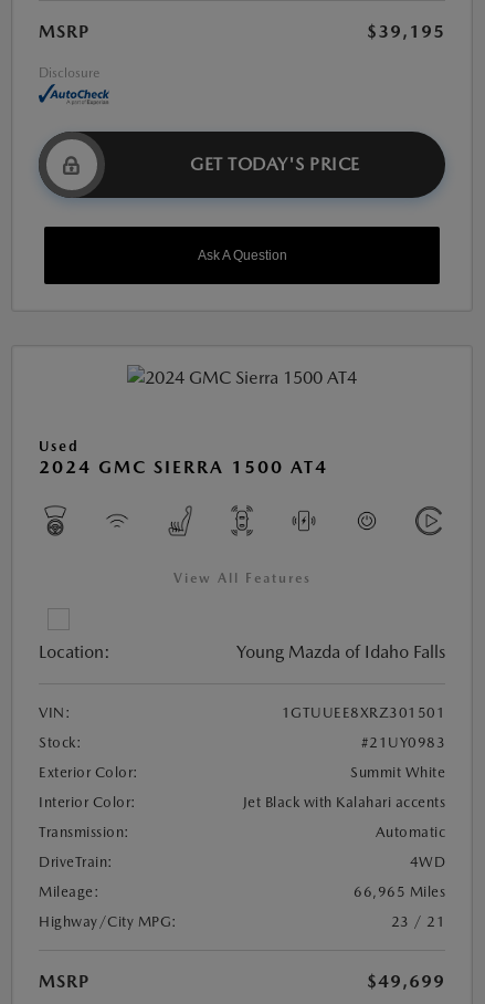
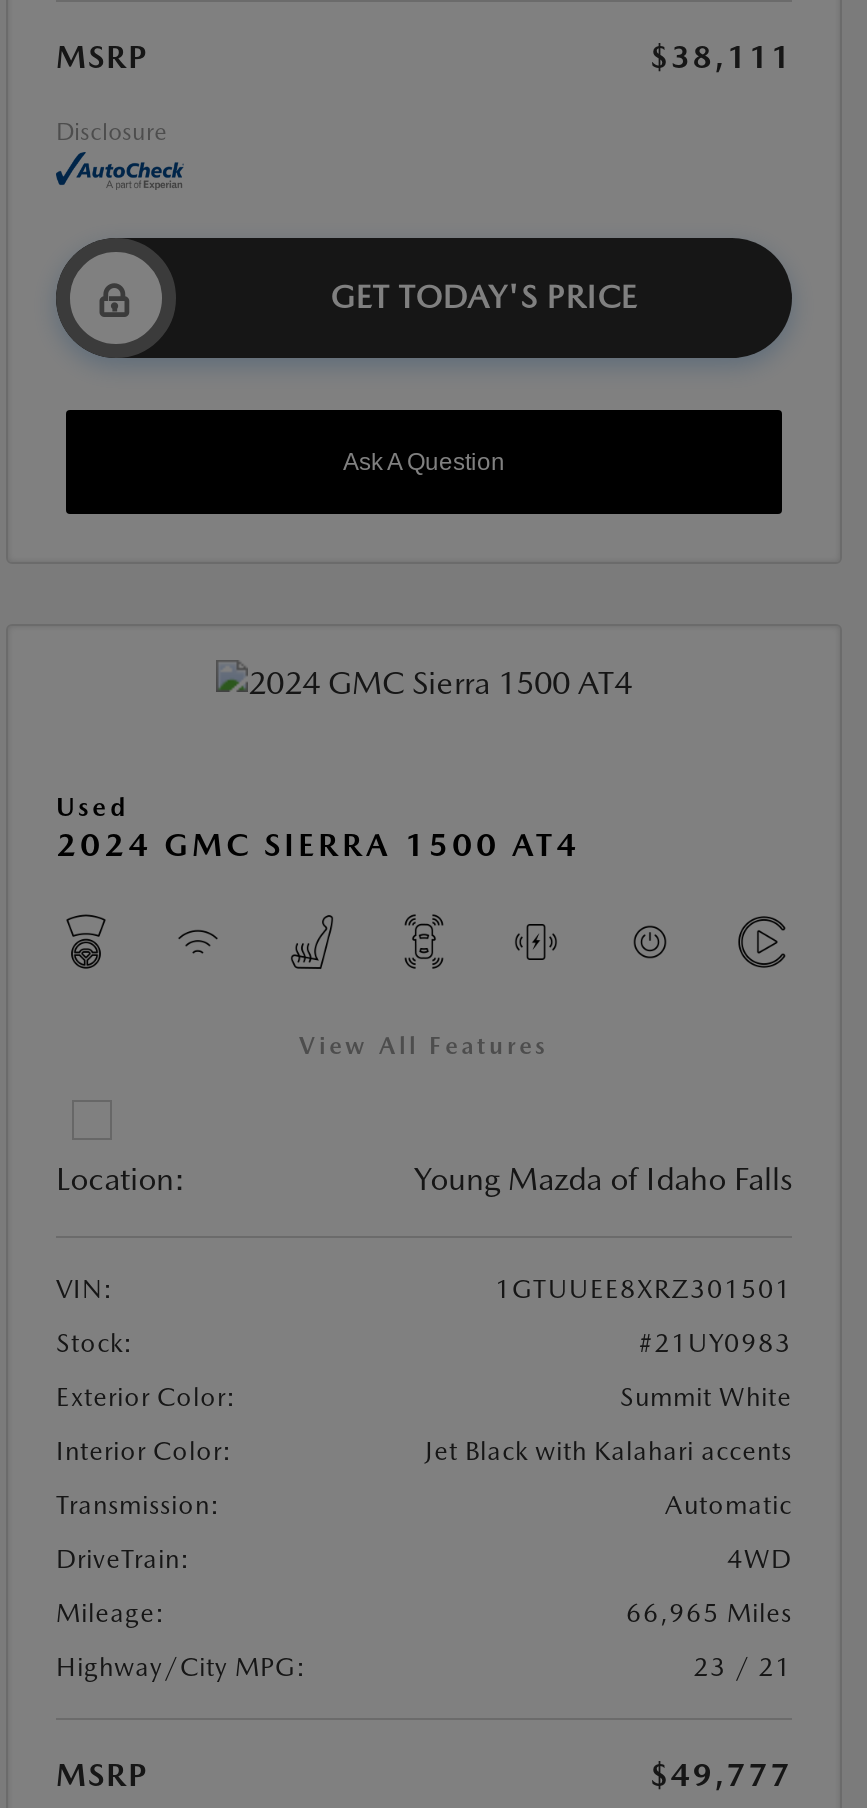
- $39,195
+ $38,111

- $49,699
+ $49,777
